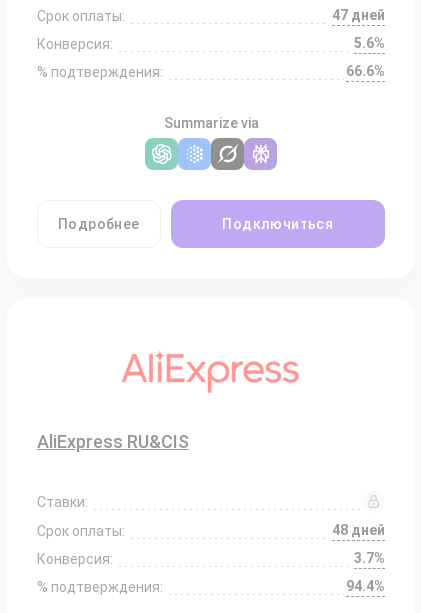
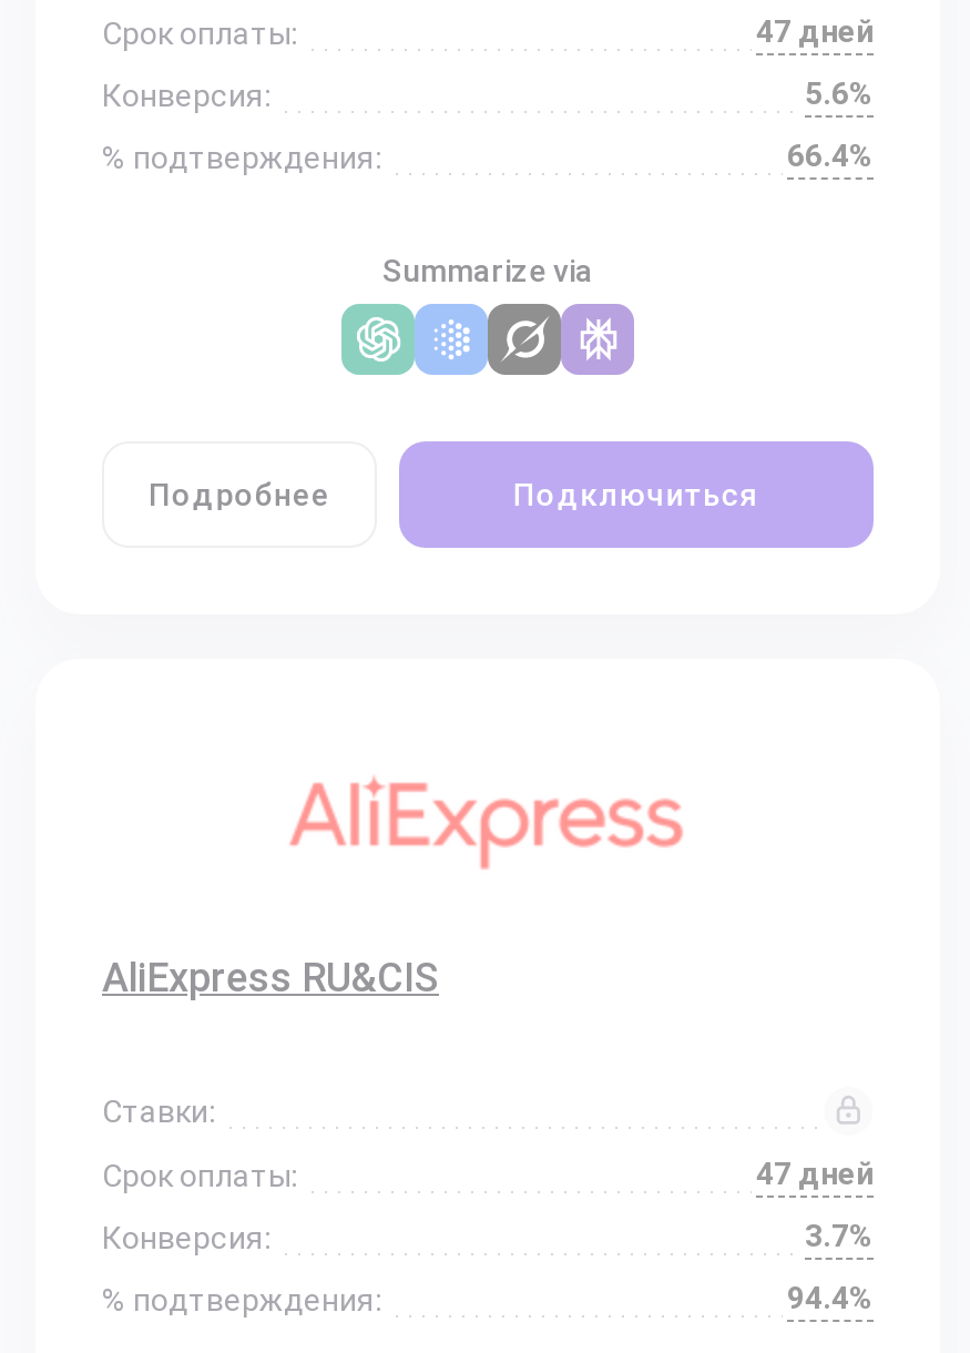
- 66.6%
+ 66.4%

- 48 дней
+ 47 дней
